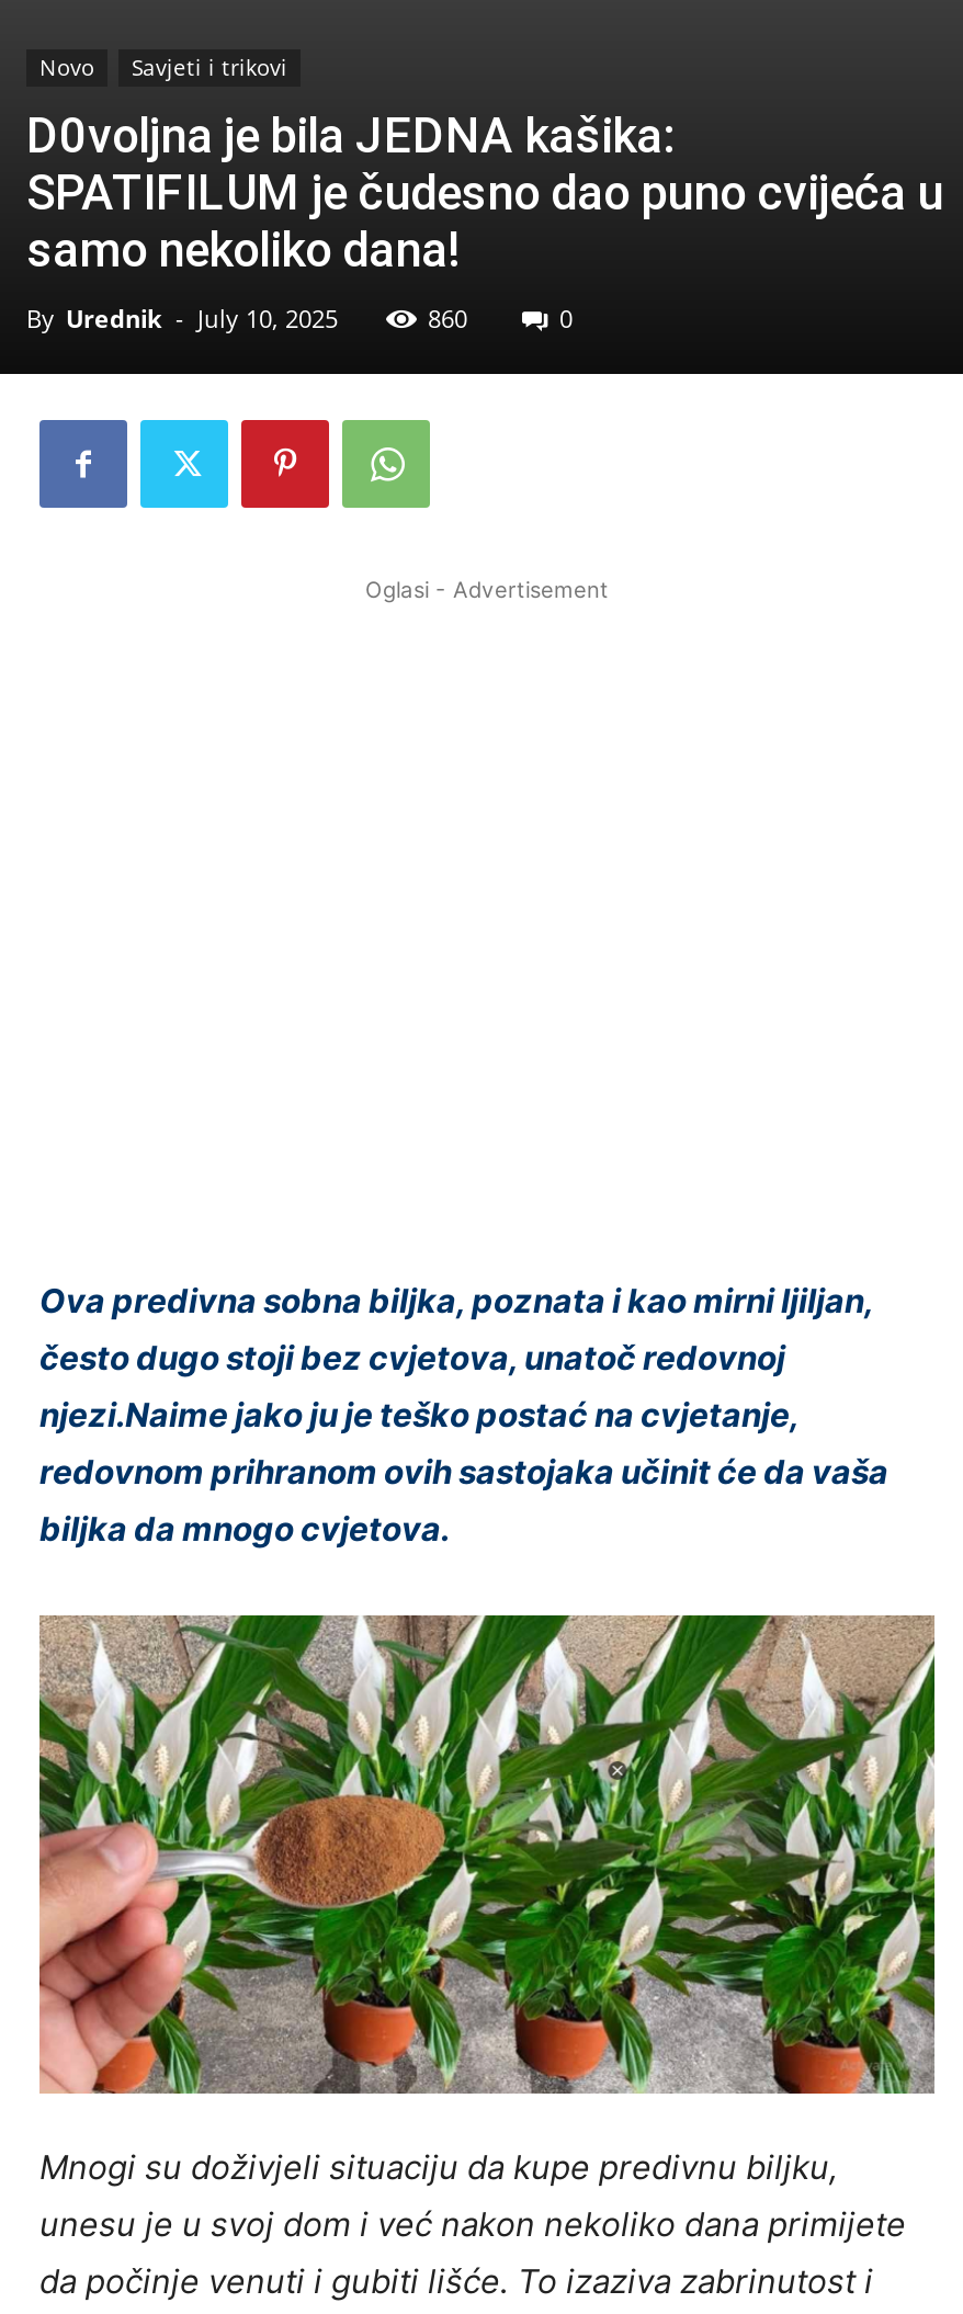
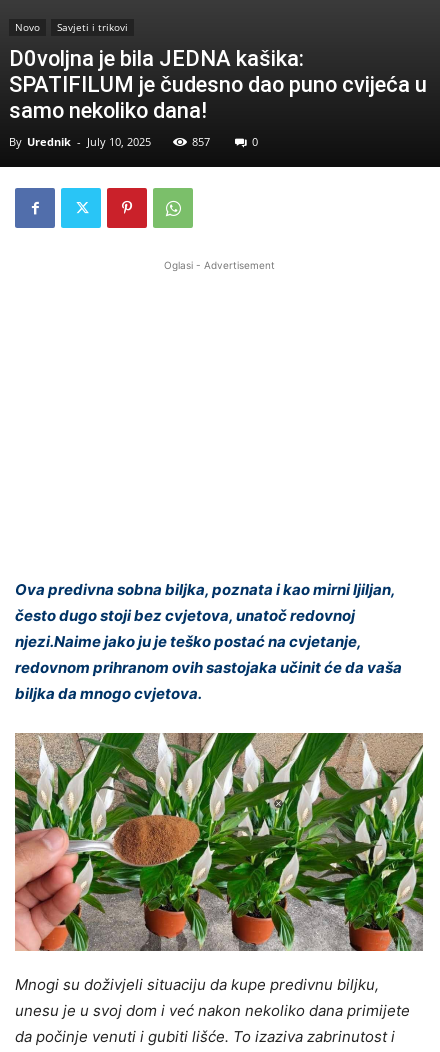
- 860
+ 857
